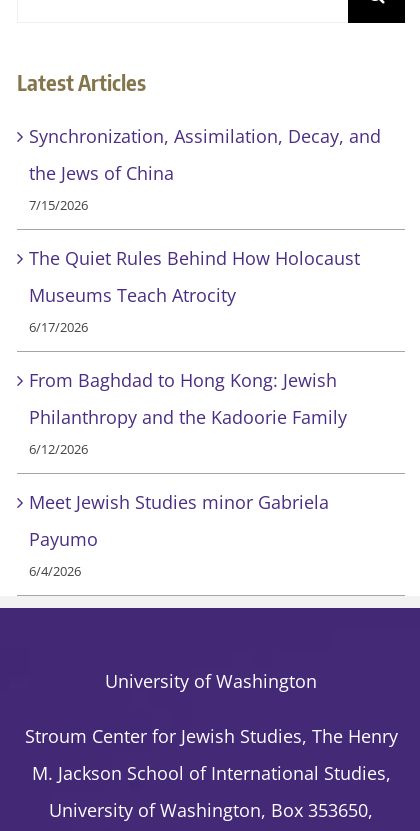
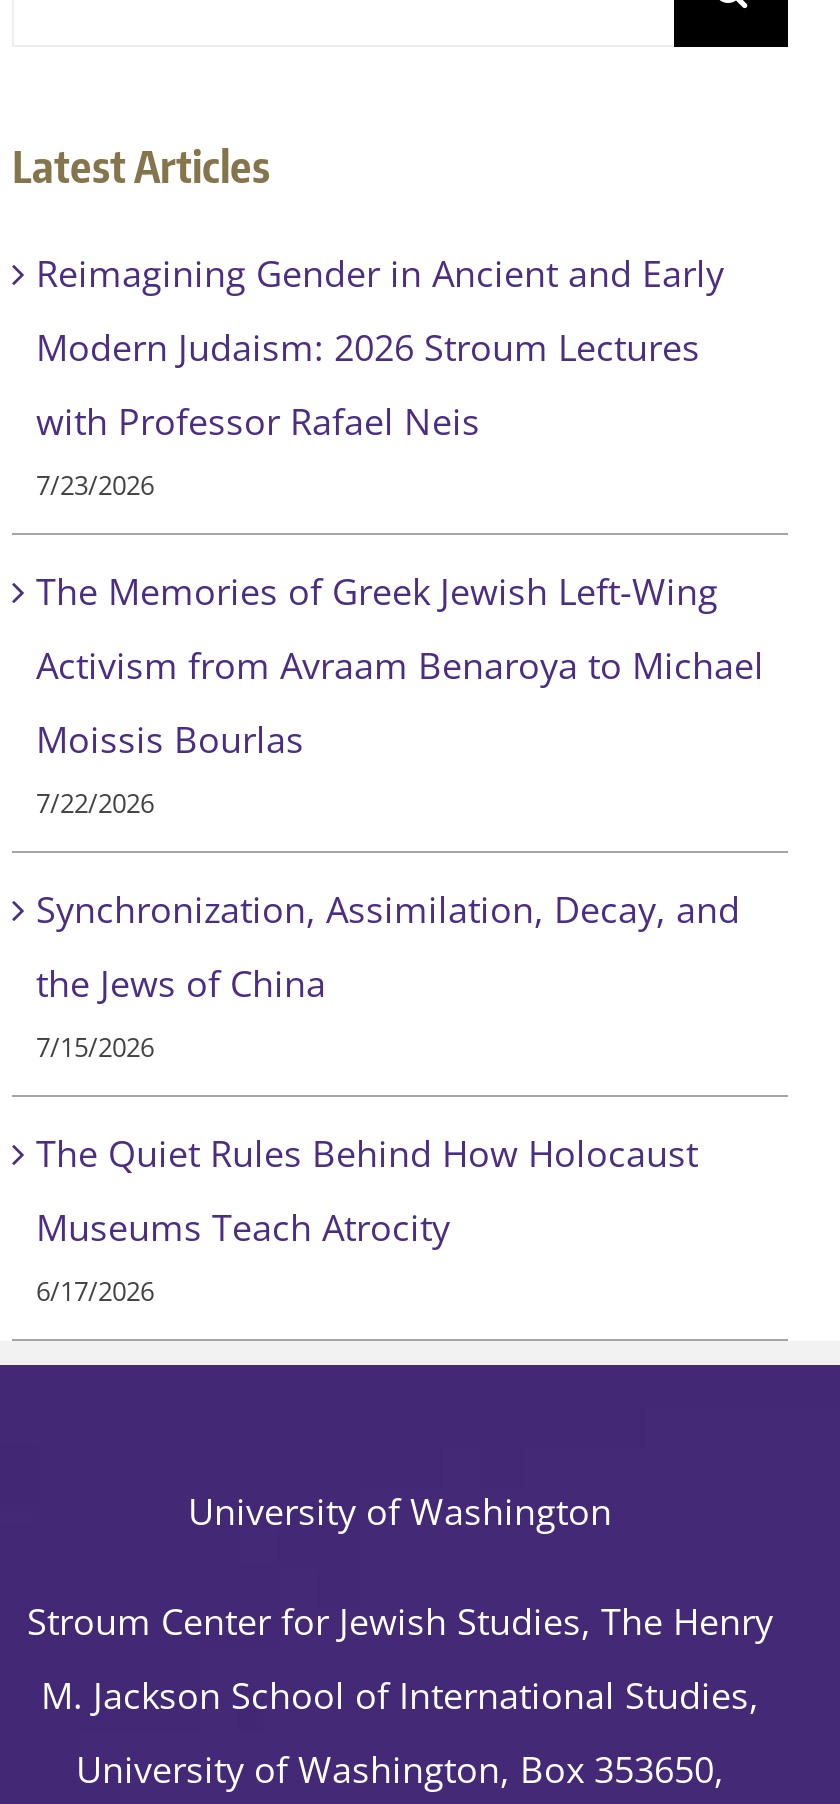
+ Reimagining Gender in Ancient and Early
+ Modern Judaism: 2026 Stroum Lectures
+ with Professor Rafael Neis
+ 7/23/2026
+ The Memories of Greek Jewish Left-Wing
+ Activism from Avraam Benaroya to Michael
+ Moissis Bourlas
+ 7/22/2026

moved down: Synchronization, Assimilation, Decay, and | the Jews of China | 7/15/2026 | The Quiet Rules Behind How Holocaust | Museums Teach Atrocity | 6/17/2026

- From Baghdad to Hong Kong: Jewish
- Philanthropy and the Kadoorie Family
- 6/12/2026
- Meet Jewish Studies minor Gabriela
- Payumo
- 6/4/2026
